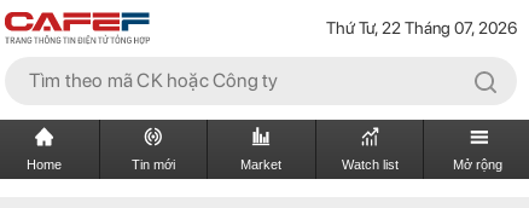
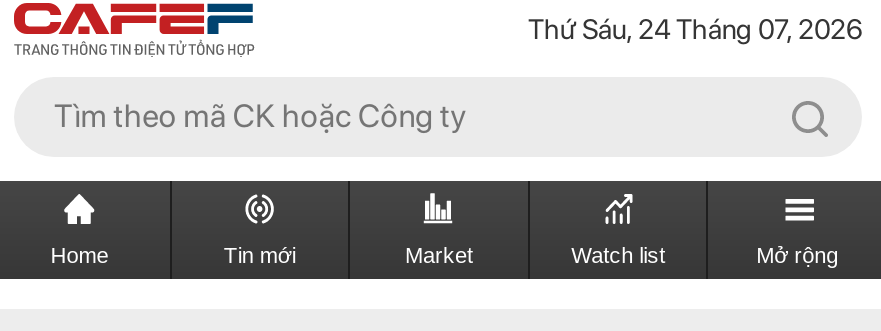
- Thứ Tư, 22 Tháng 07, 2026
+ Thứ Sáu, 24 Tháng 07, 2026
